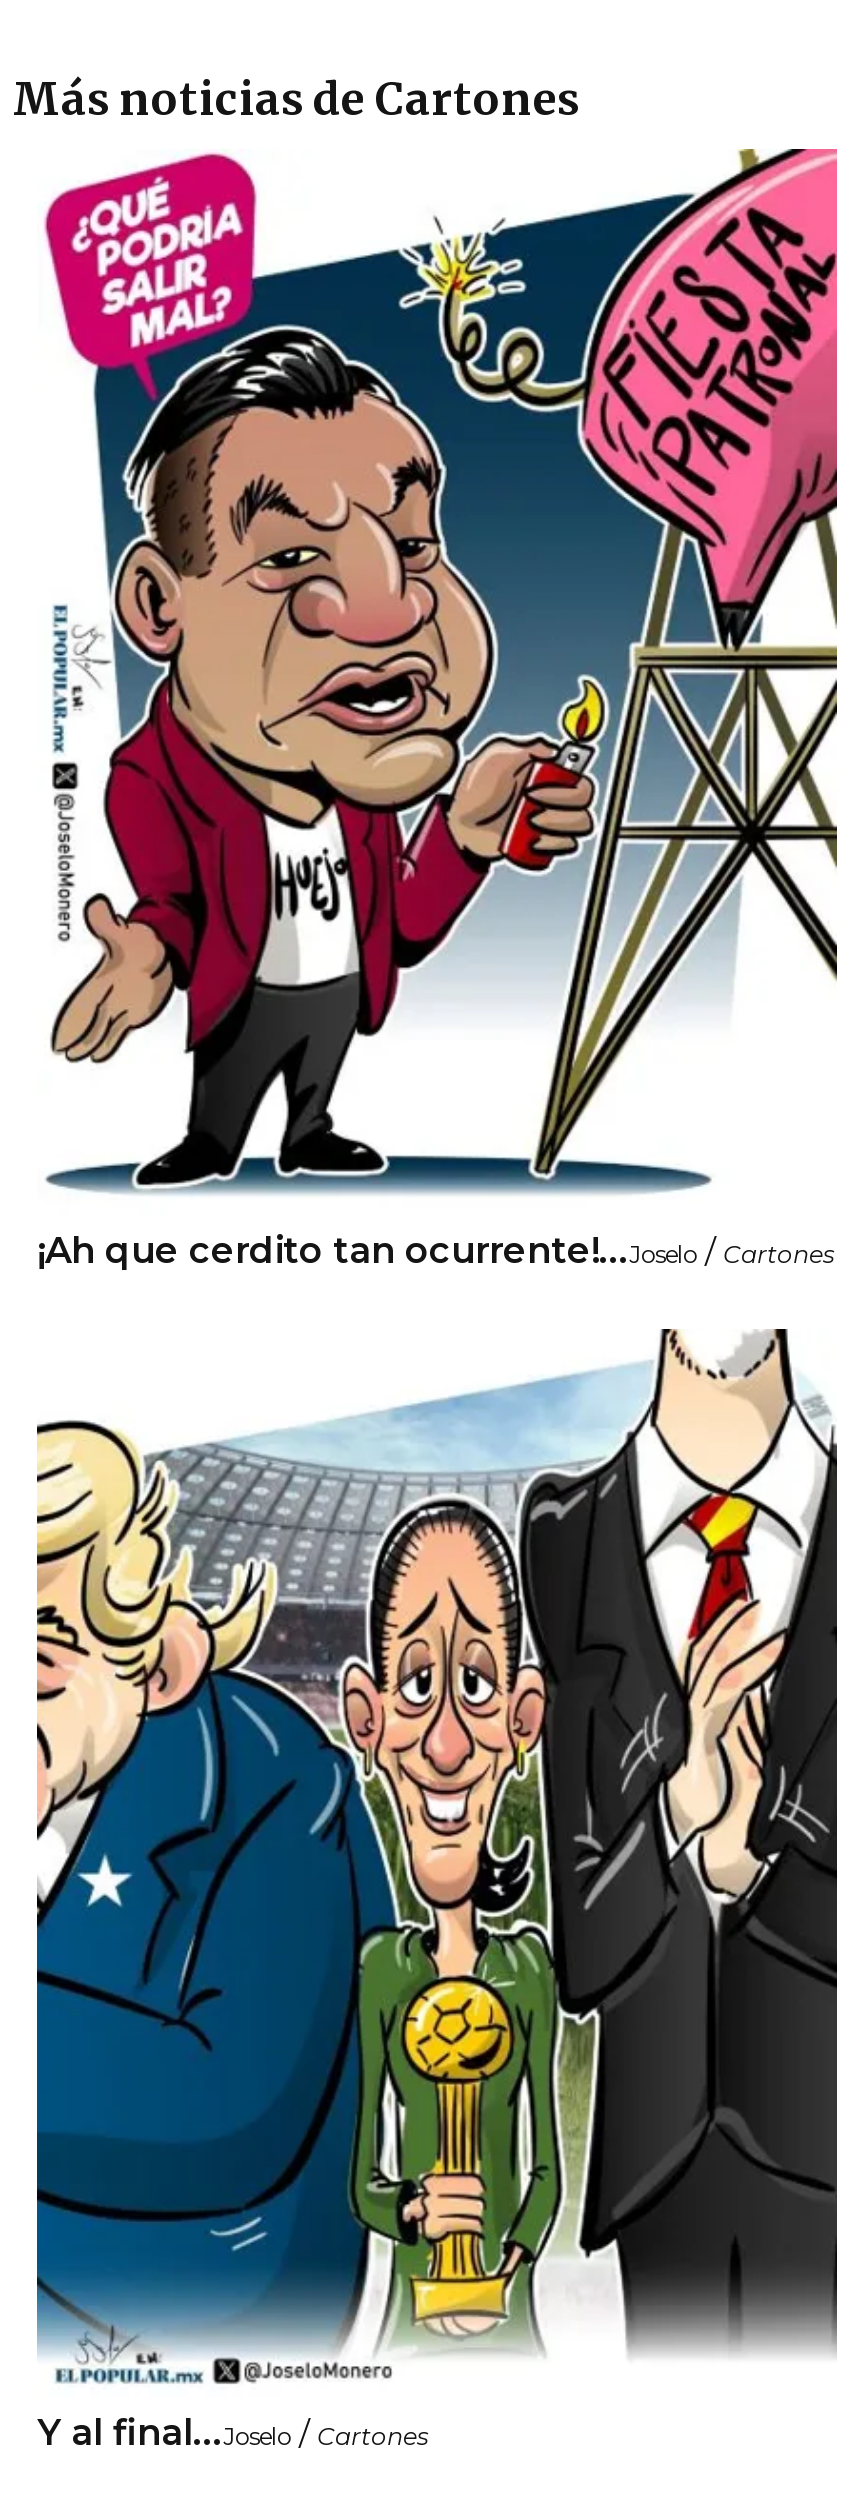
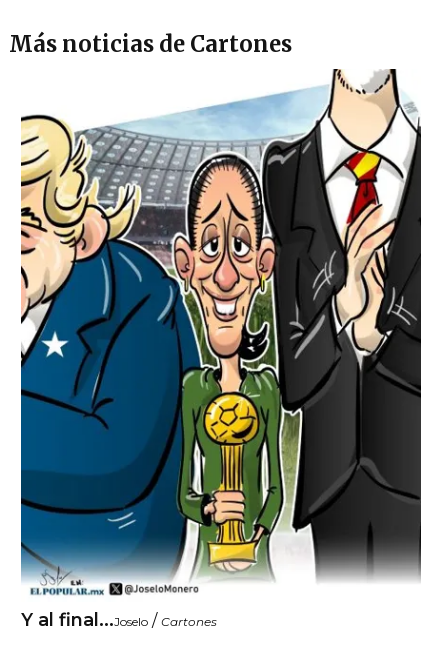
- [image]
- ¡Ah que cerdito tan ocurrente!...Joselo /Cartones
